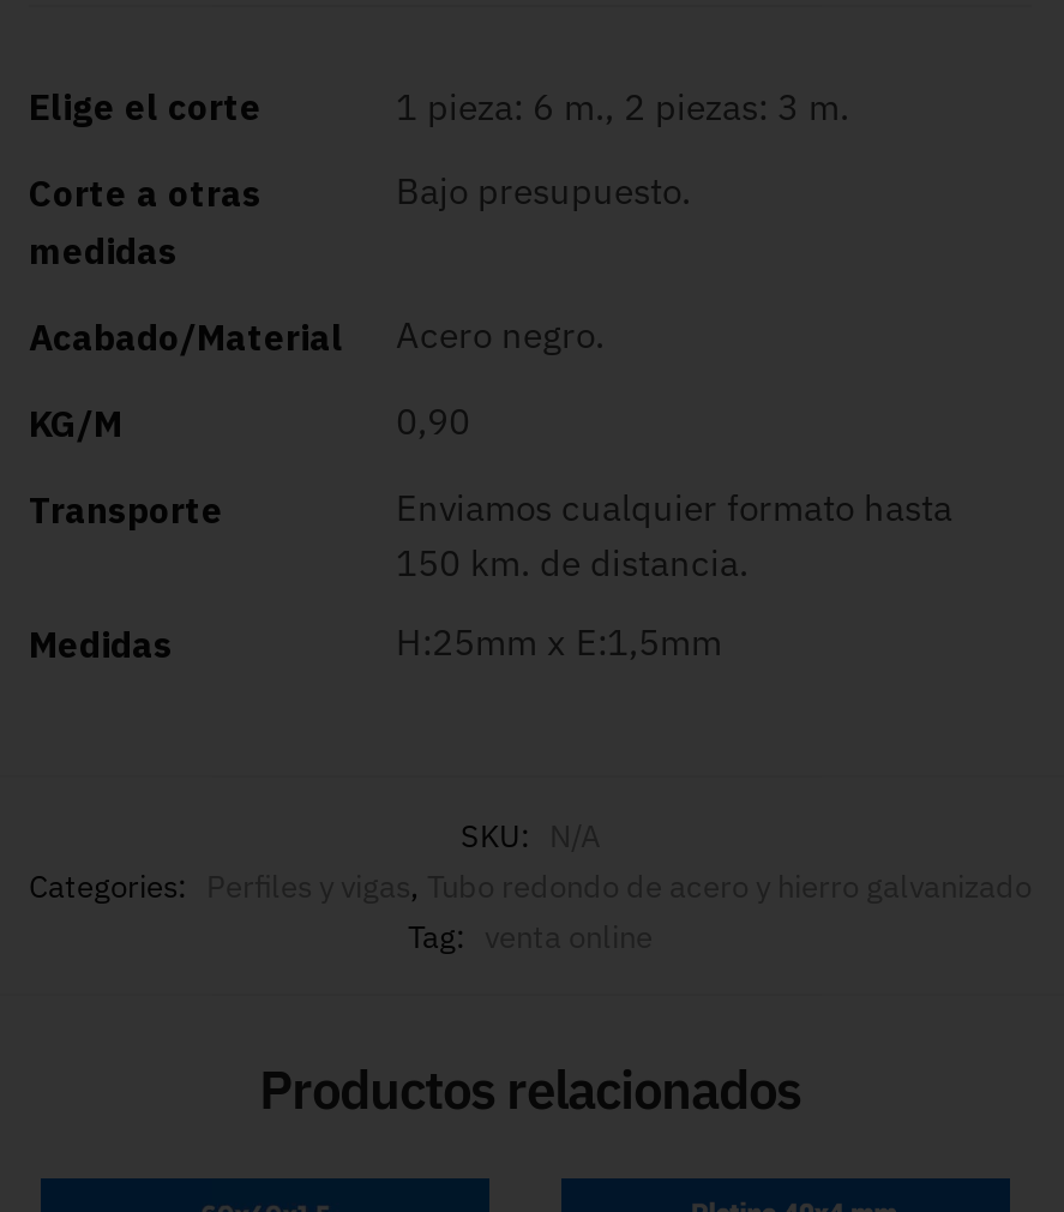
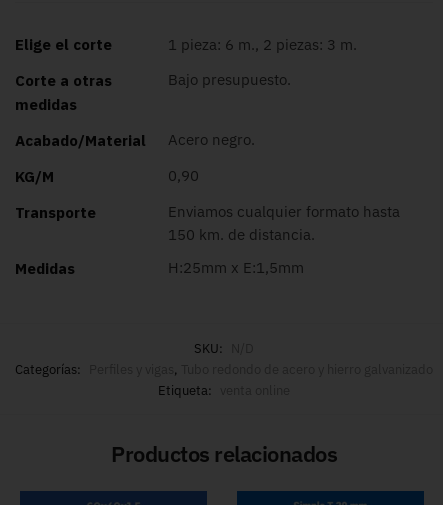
- SKU: N/A
+ SKU: N/D

- Categories: Perfiles y vigas, Tubo redondo de acero y hierro galvanizado
+ Categorías: Perfiles y vigas, Tubo redondo de acero y hierro galvanizado

- Tag: venta online
+ Etiqueta: venta online
